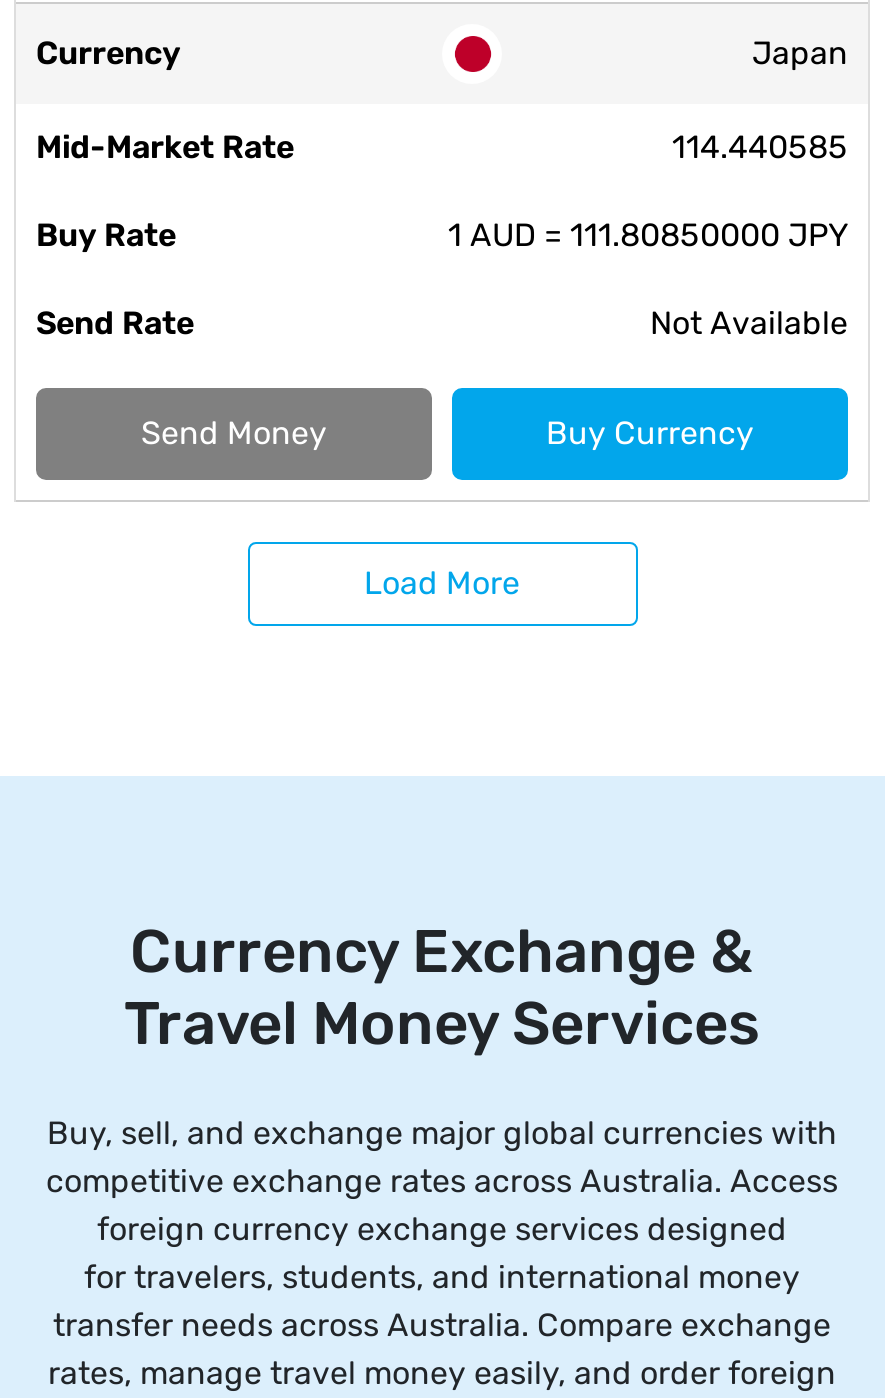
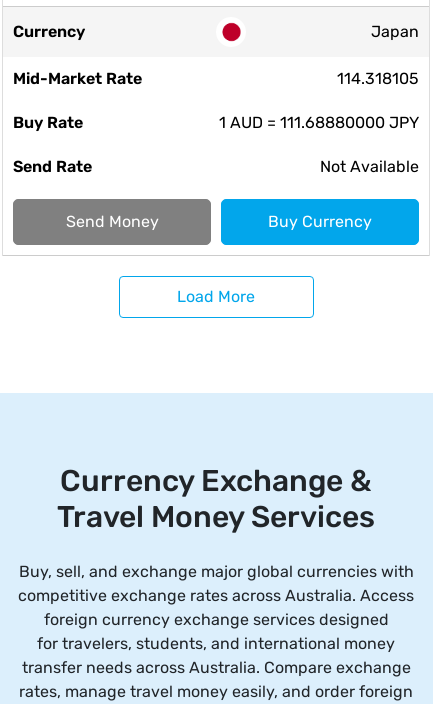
- 114.440585
+ 114.318105

- 1 AUD = 111.80850000 JPY
+ 1 AUD = 111.68880000 JPY
